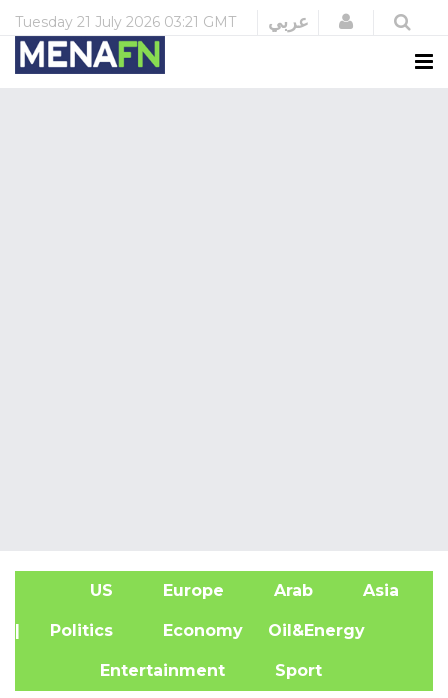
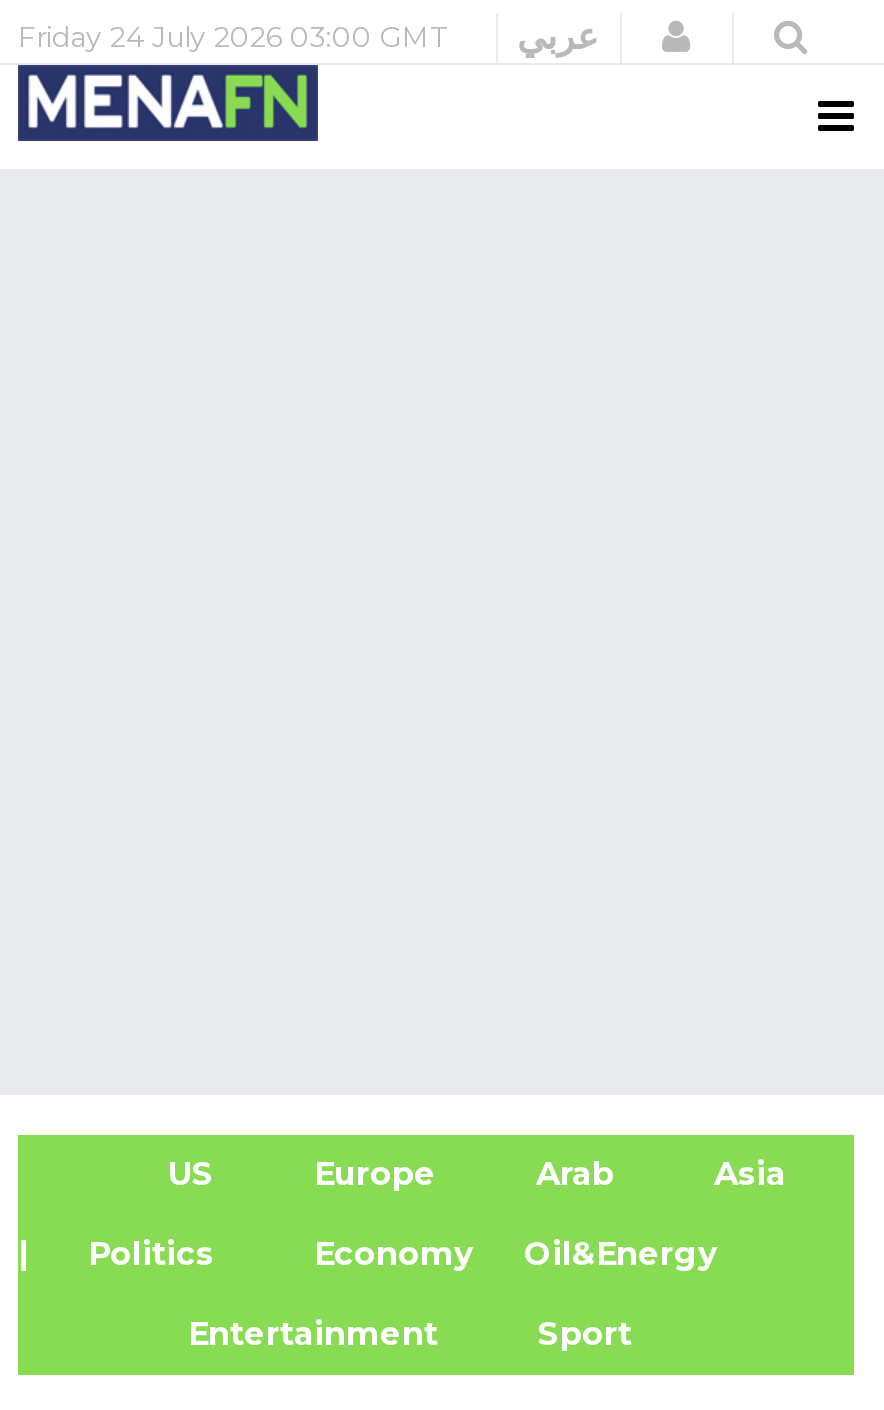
- Tuesday 21 July 2026 03:21 GMT
+ Friday 24 July 2026 03:00 GMT
